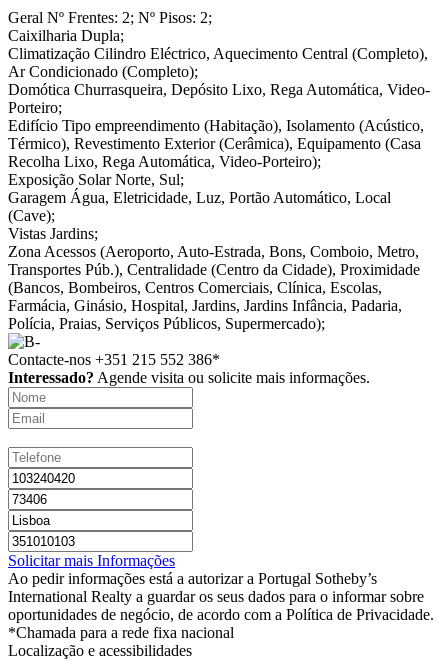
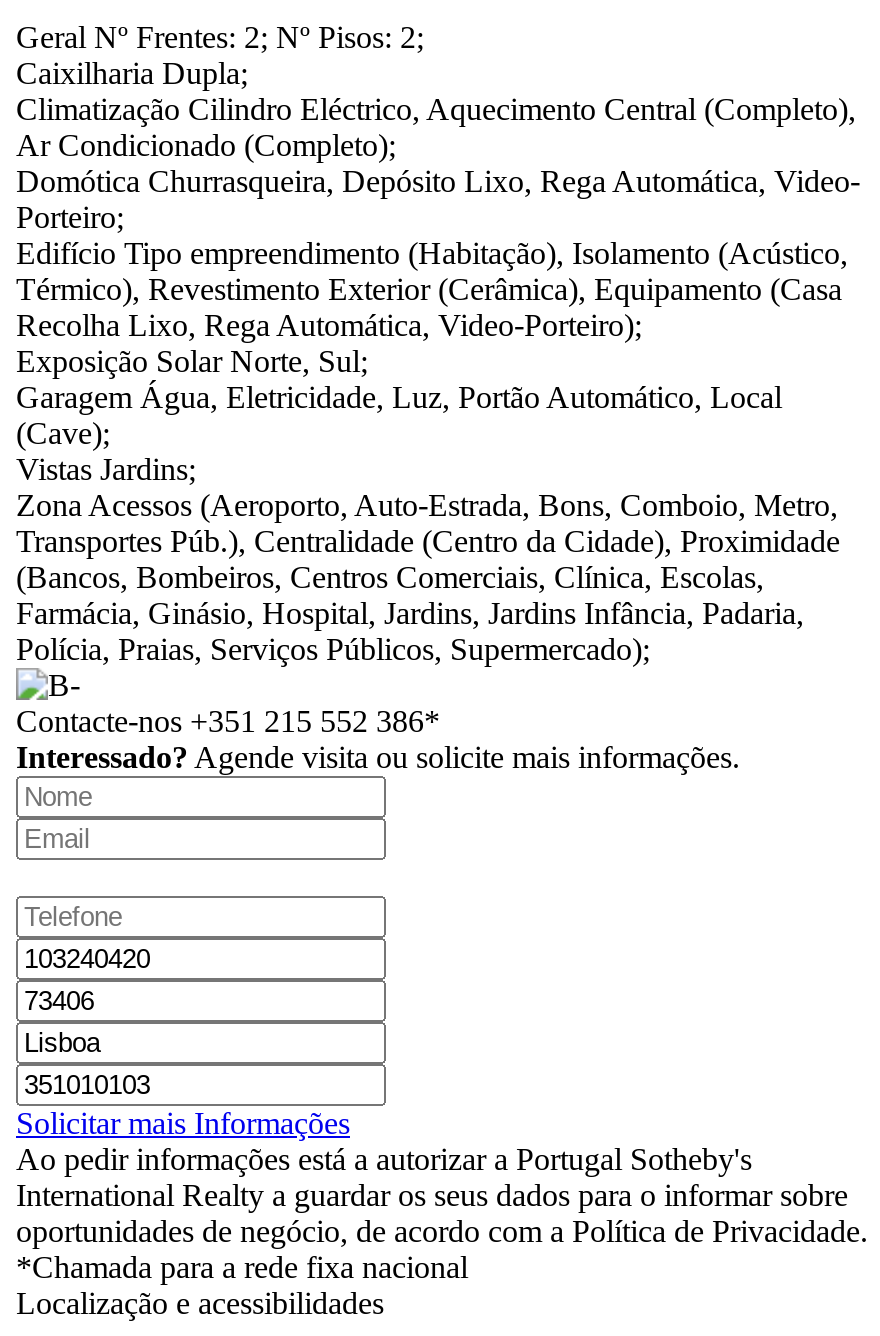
- Ao pedir informações está a autorizar a Portugal Sotheby’s
+ Ao pedir informações está a autorizar a Portugal Sotheby's
